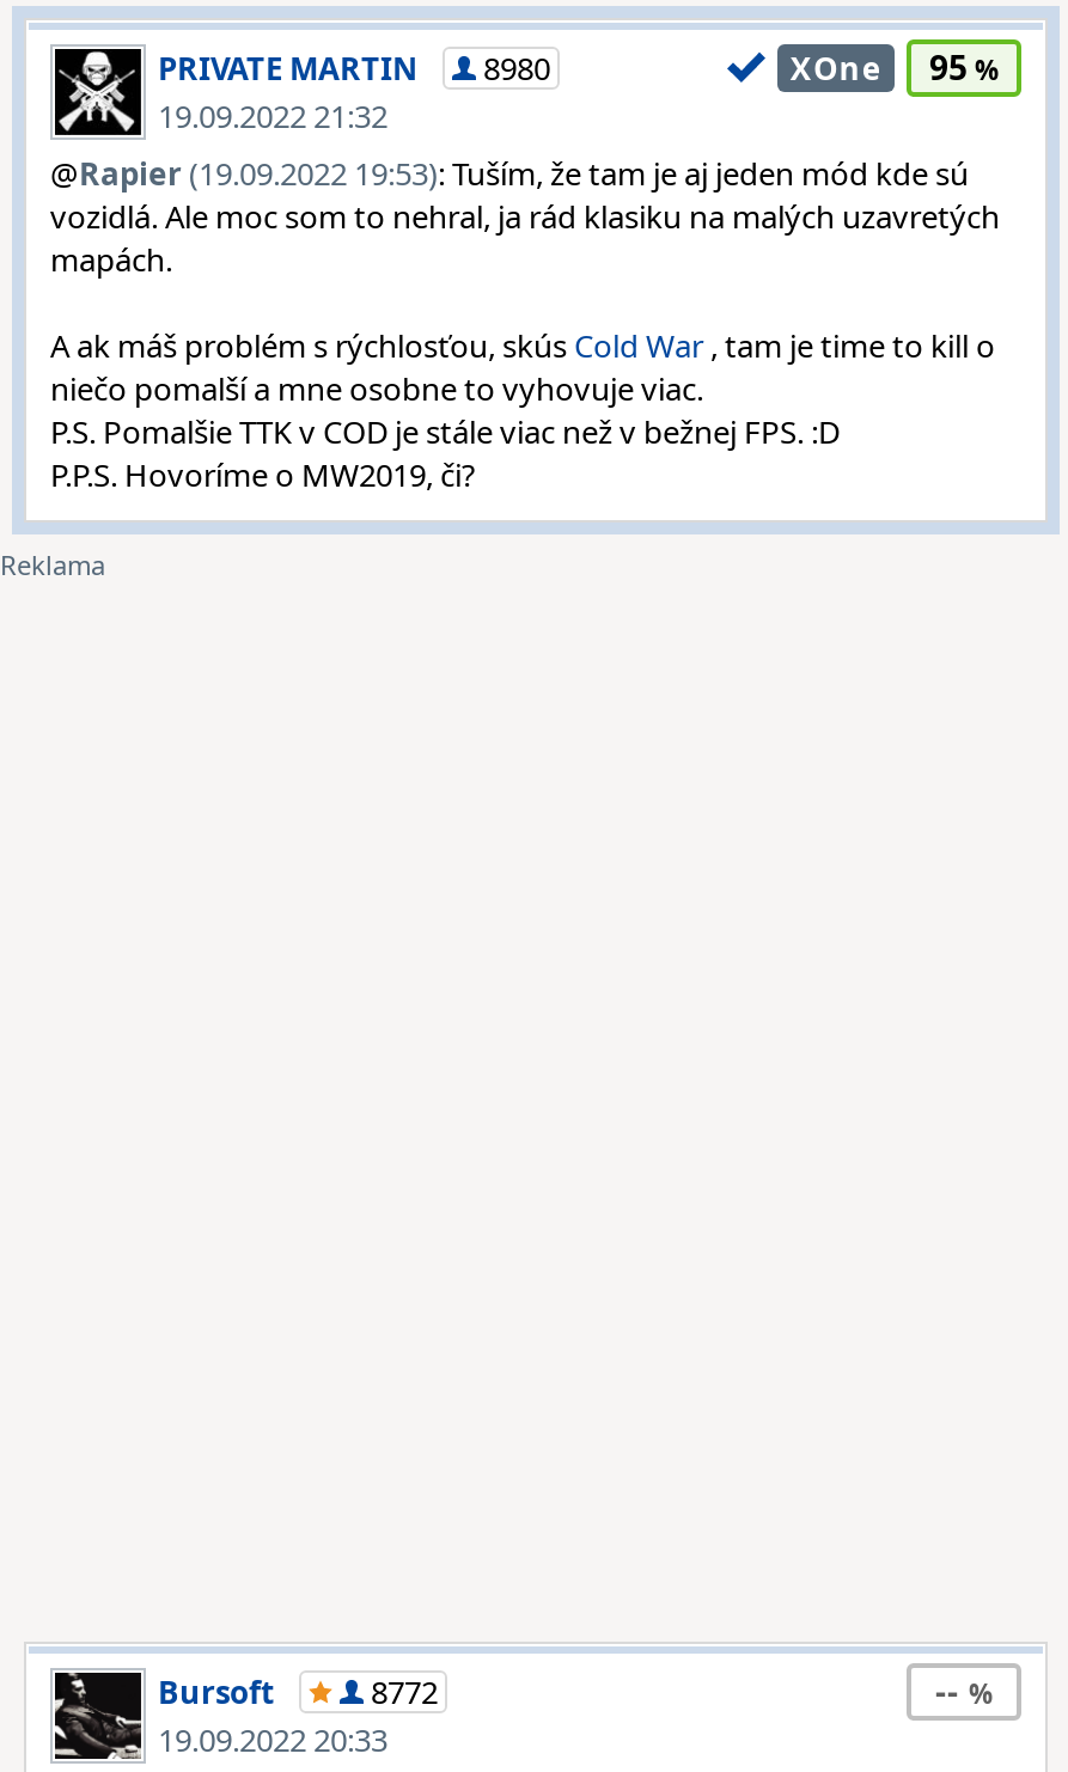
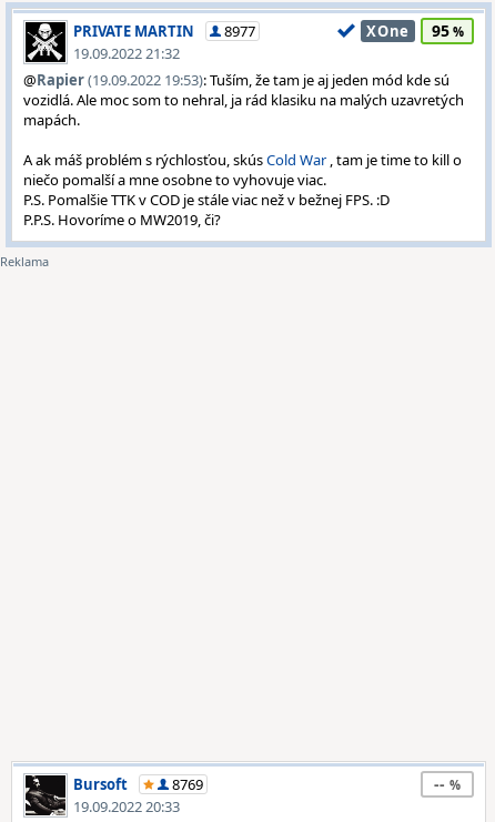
- PRIVATE MARTIN 8980
+ PRIVATE MARTIN 8977

- 8772
+ 8769
